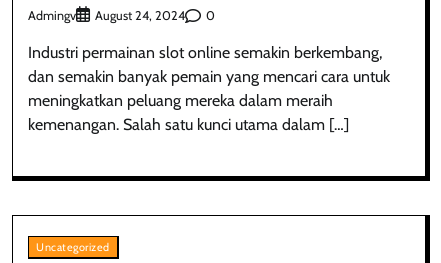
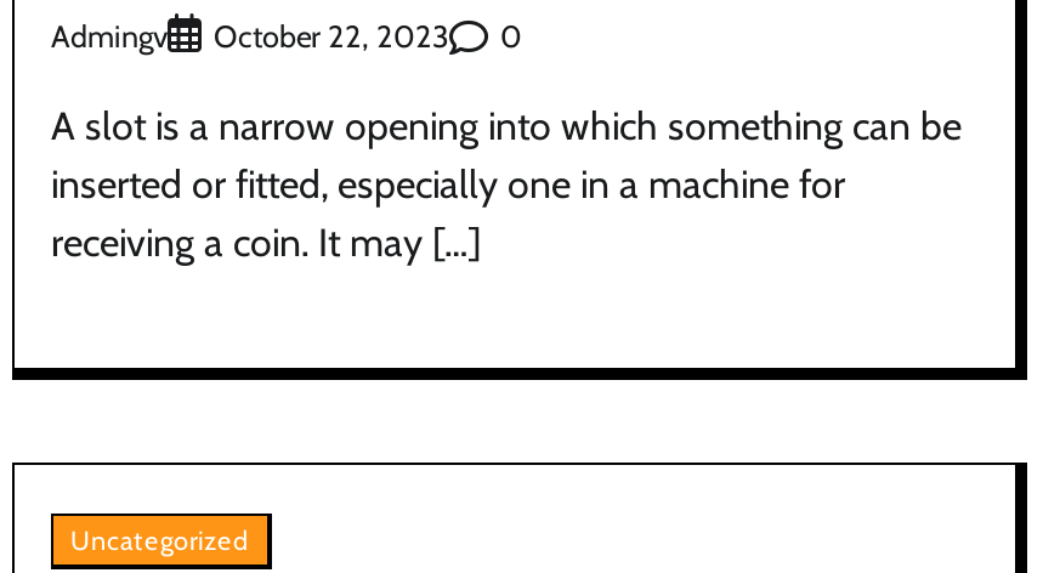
- August 24, 2024
+ October 22, 2023

- Industri permainan slot online semakin berkembang,
- dan semakin banyak pemain yang mencari cara untuk
- meningkatkan peluang mereka dalam meraih
- kemenangan. Salah satu kunci utama dalam […]
+ A slot is a narrow opening into which something can be
+ inserted or fitted, especially one in a machine for
+ receiving a coin. It may […]
